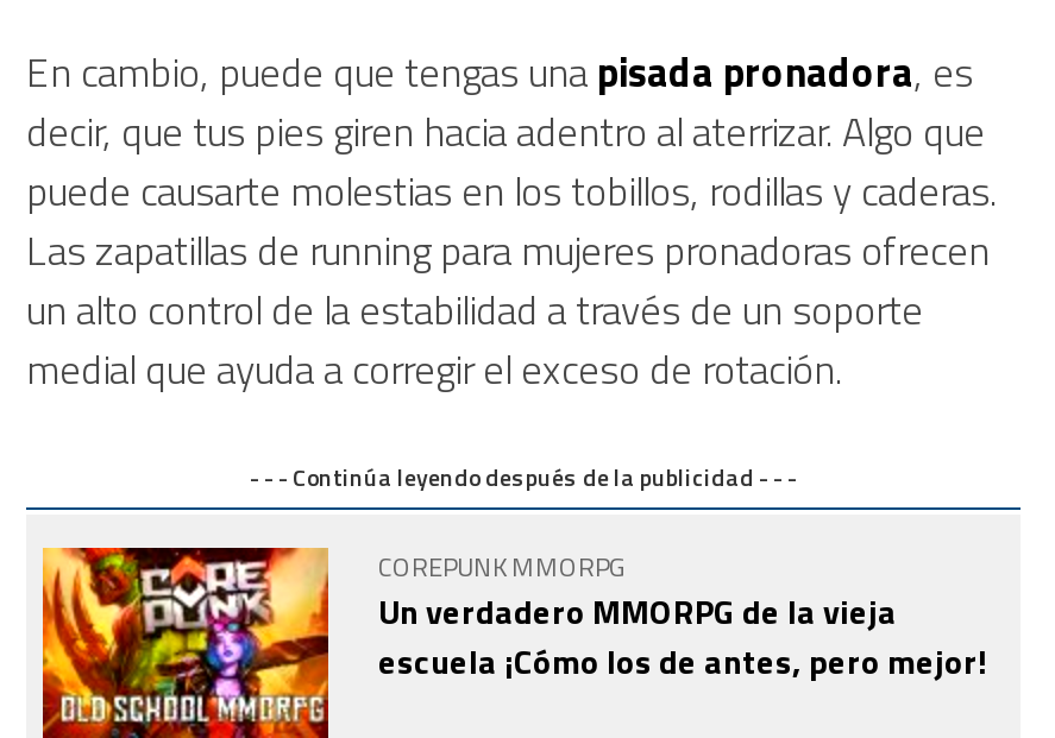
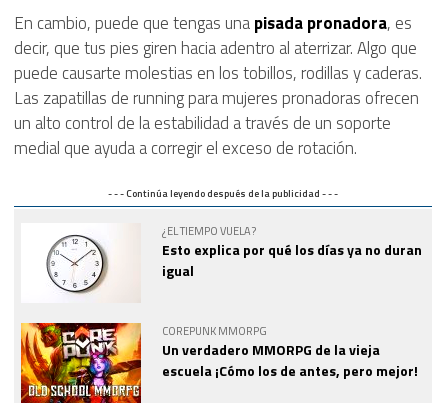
+ [image]
+ ¿EL TIEMPO VUELA?
+ Esto explica por qué los días ya no duran
+ igual
